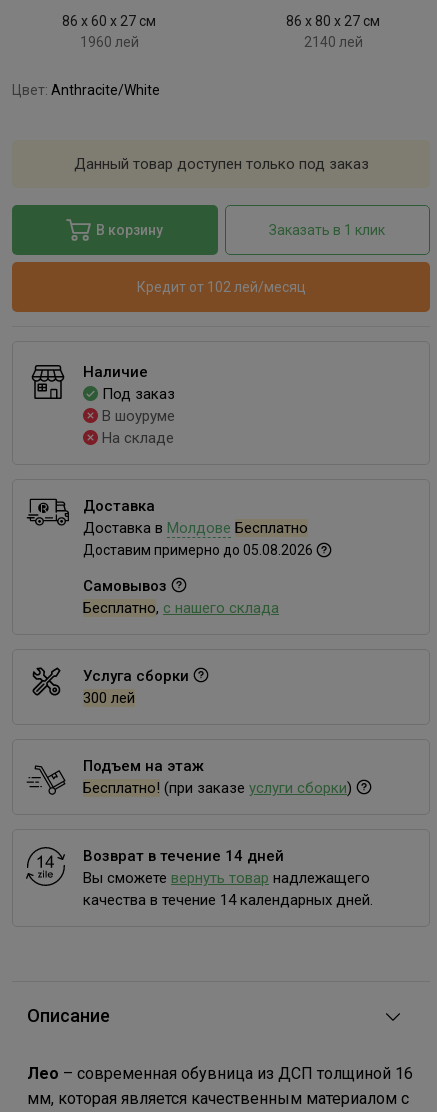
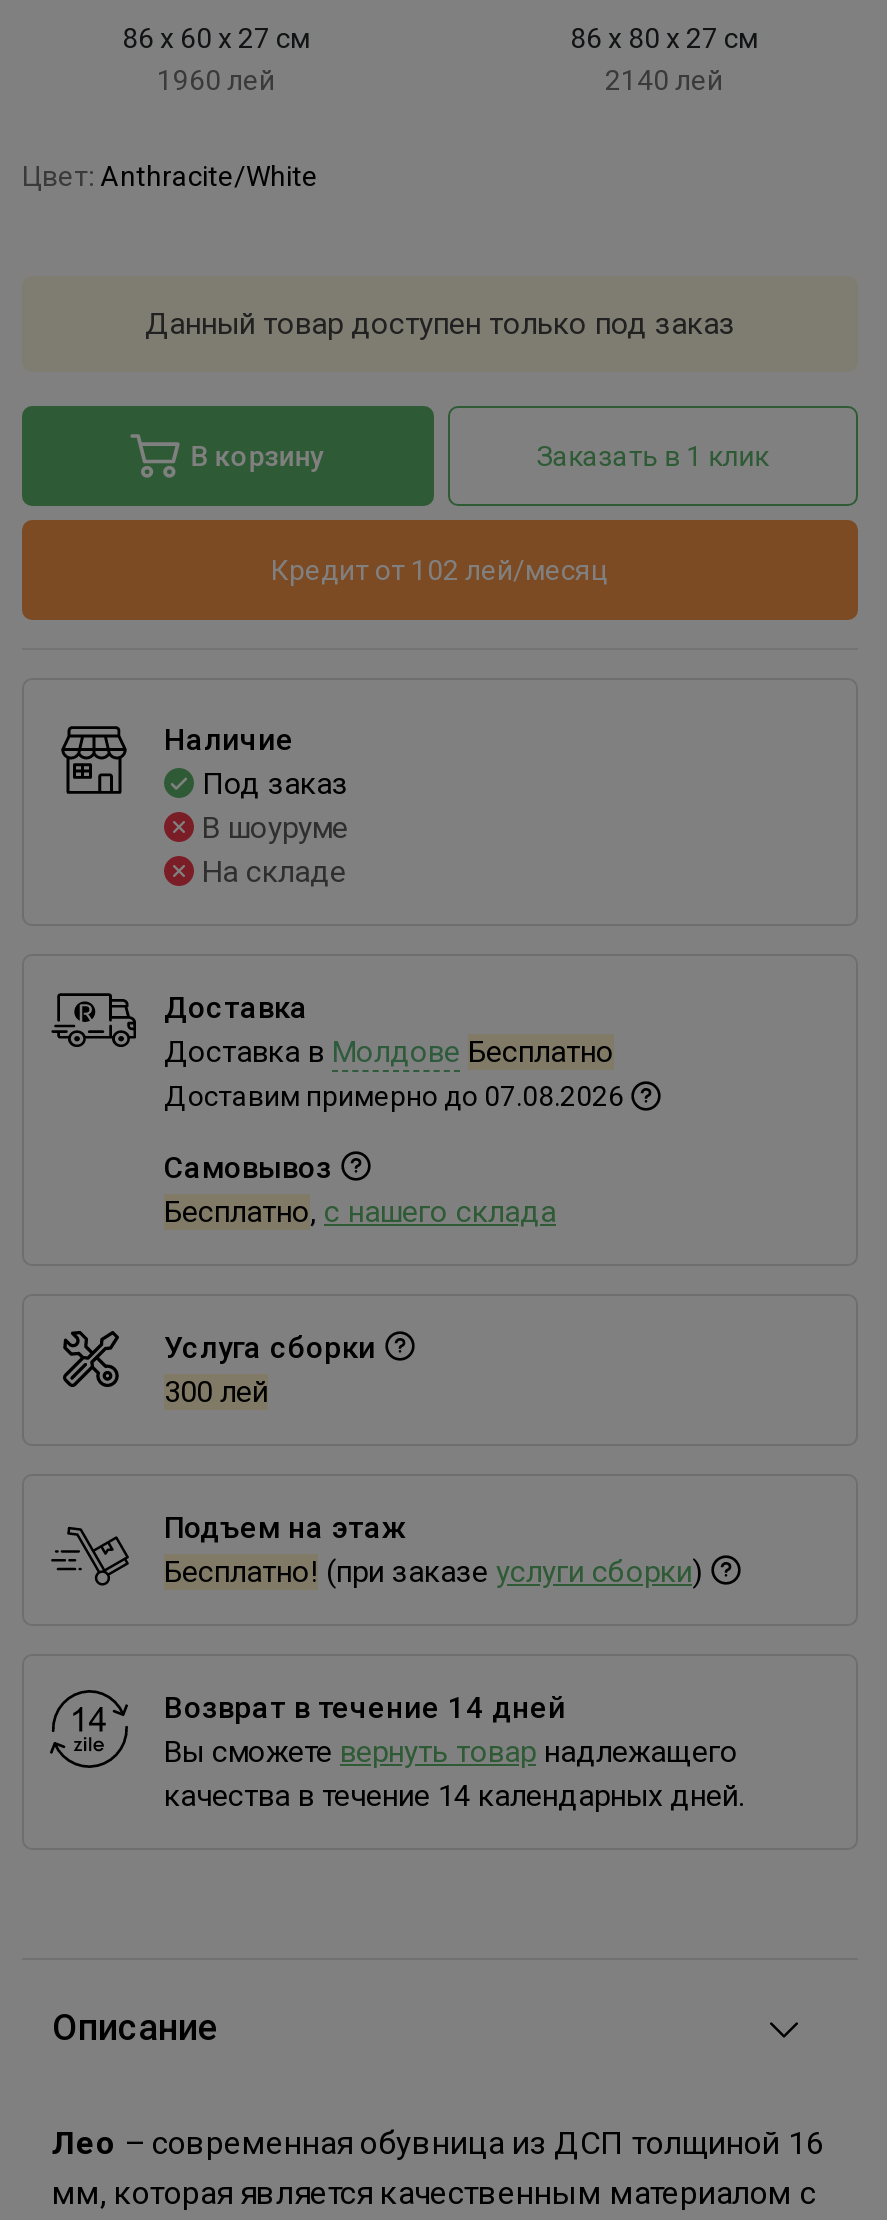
- Доставим примерно до 05.08.2026
+ Доставим примерно до 07.08.2026
